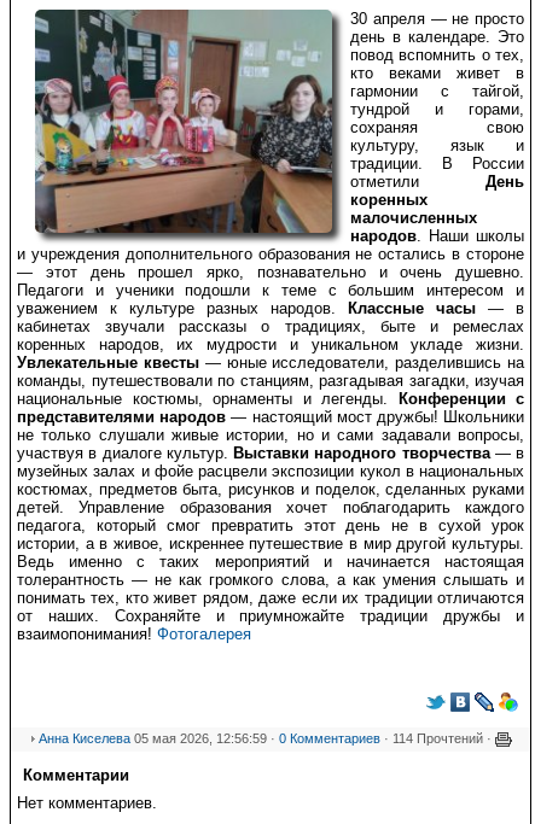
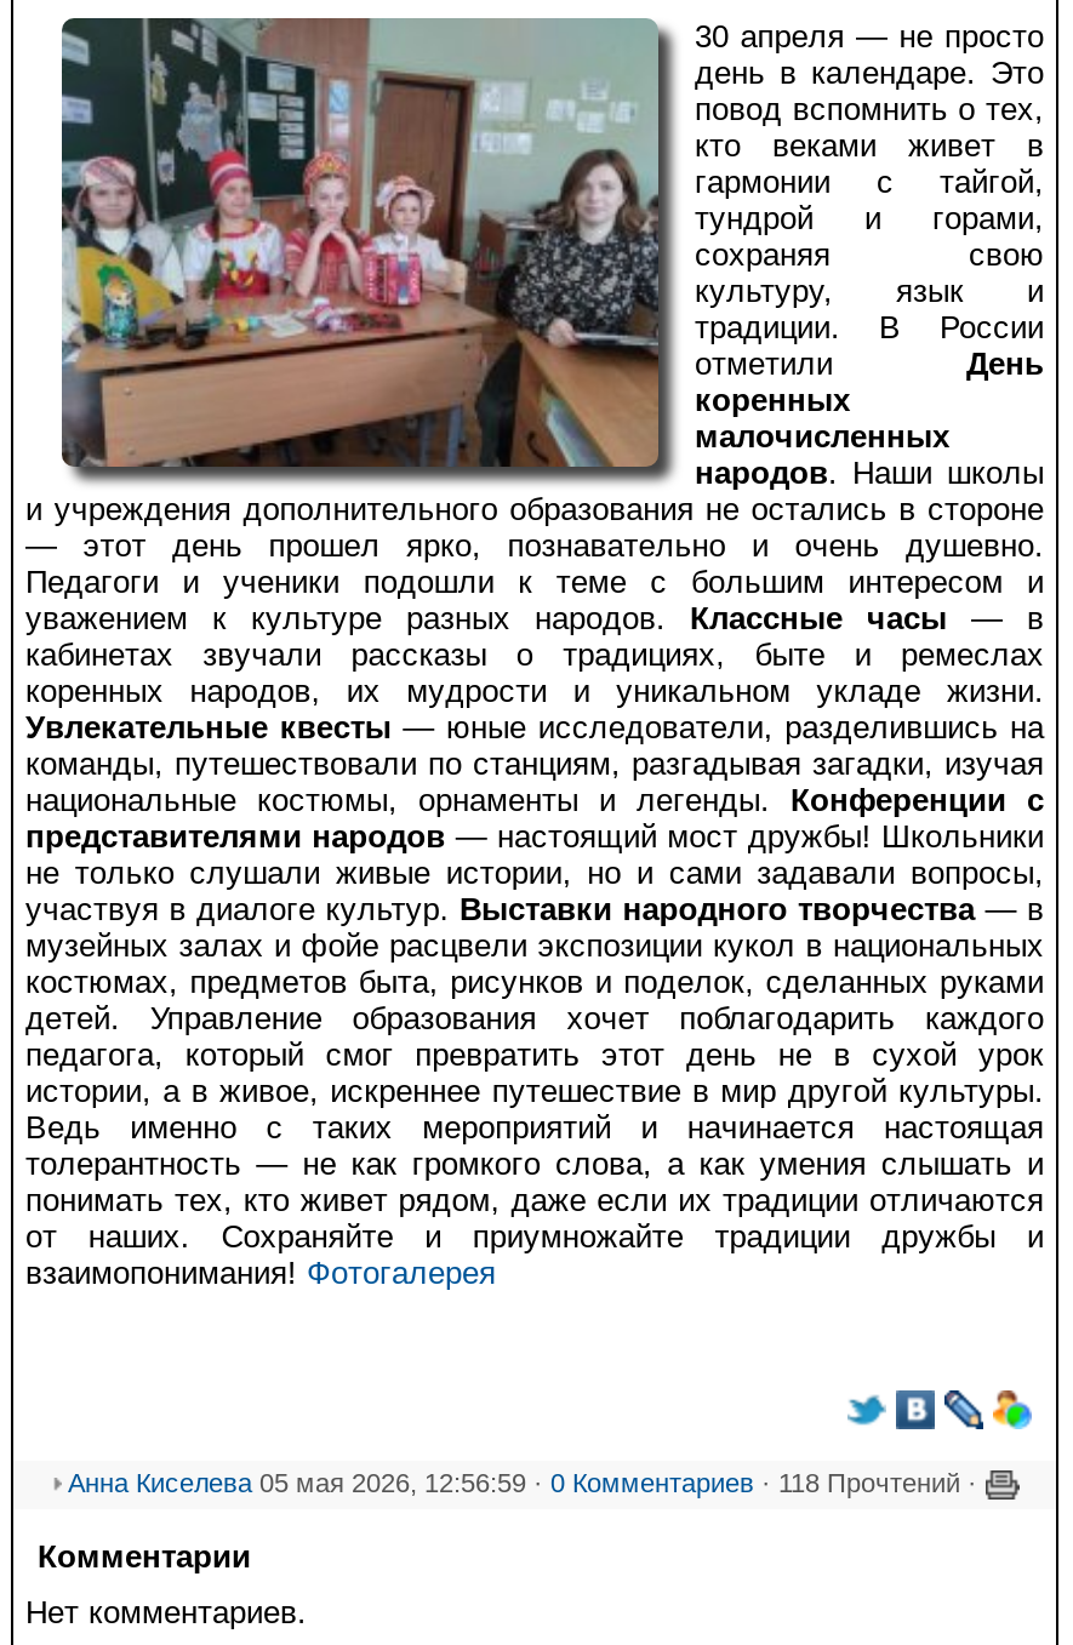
- Анна Киселева 05 мая 2026, 12:56:59 · 0 Комментариев · 114 Прочтений ·
+ Анна Киселева 05 мая 2026, 12:56:59 · 0 Комментариев · 118 Прочтений ·
